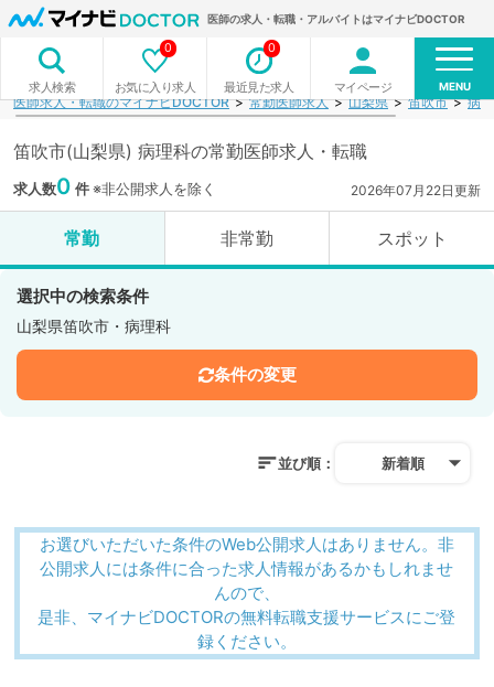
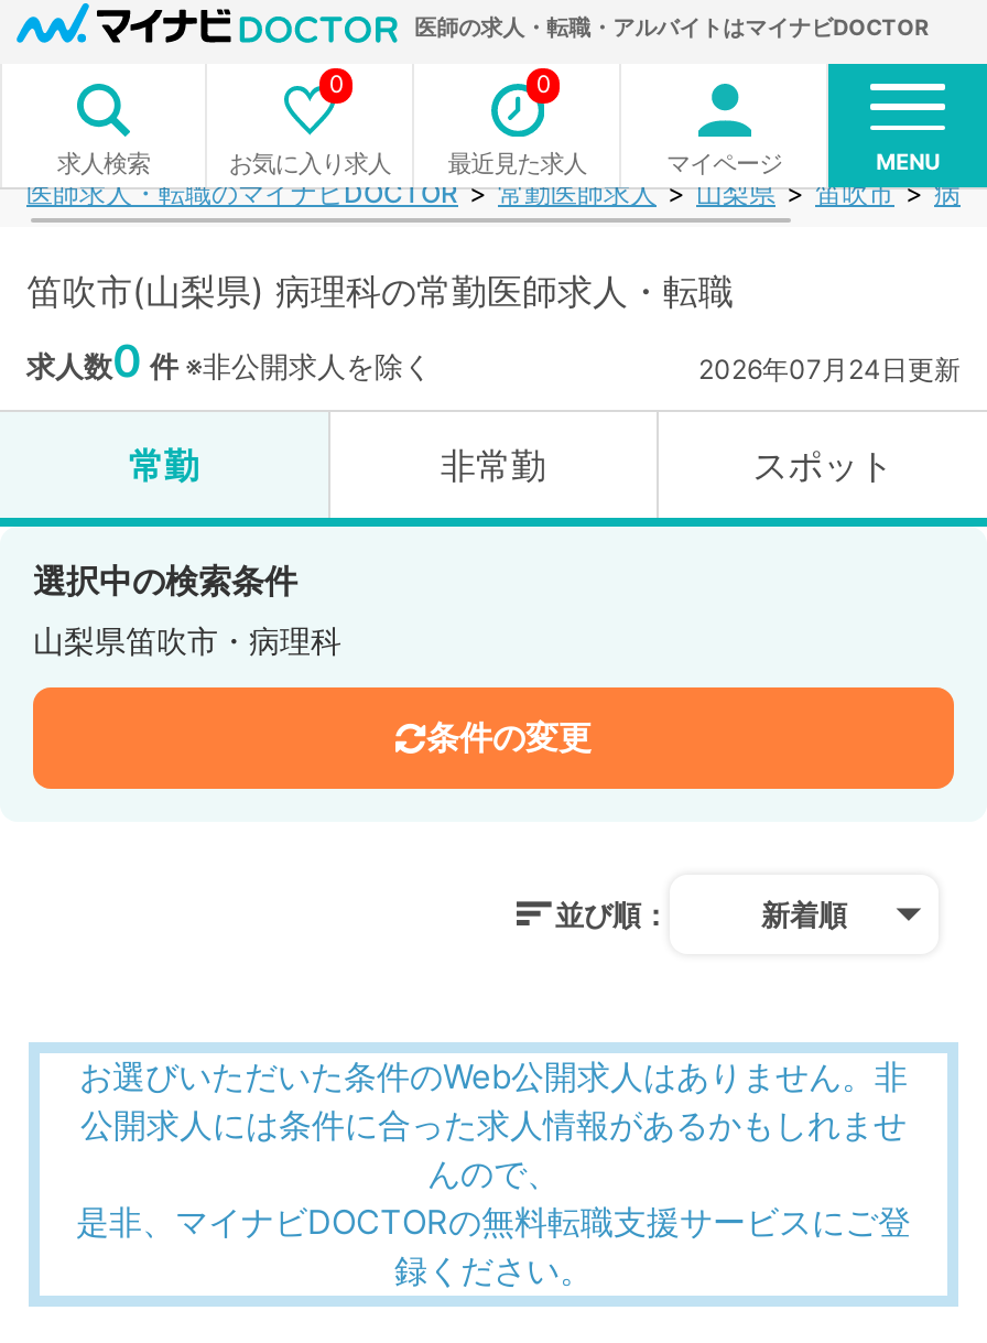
- 2026年07月22日更新
+ 2026年07月24日更新
